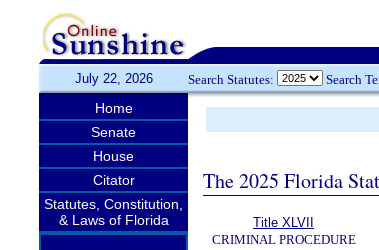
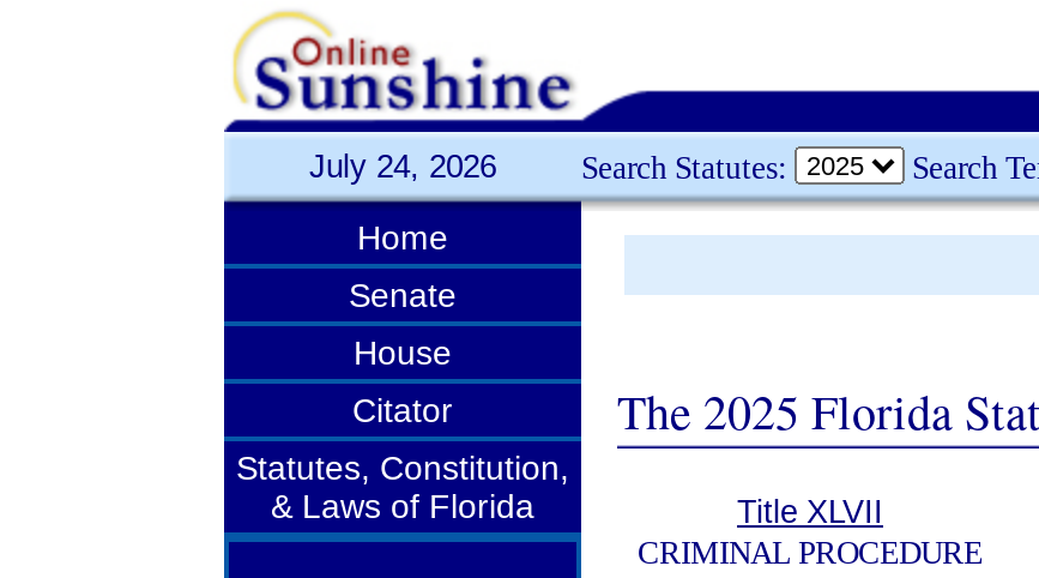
- July 22, 2026
+ July 24, 2026
